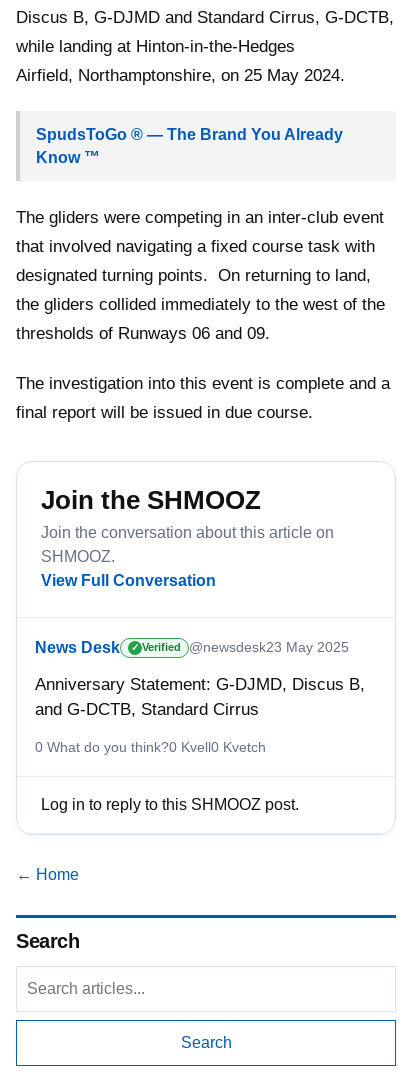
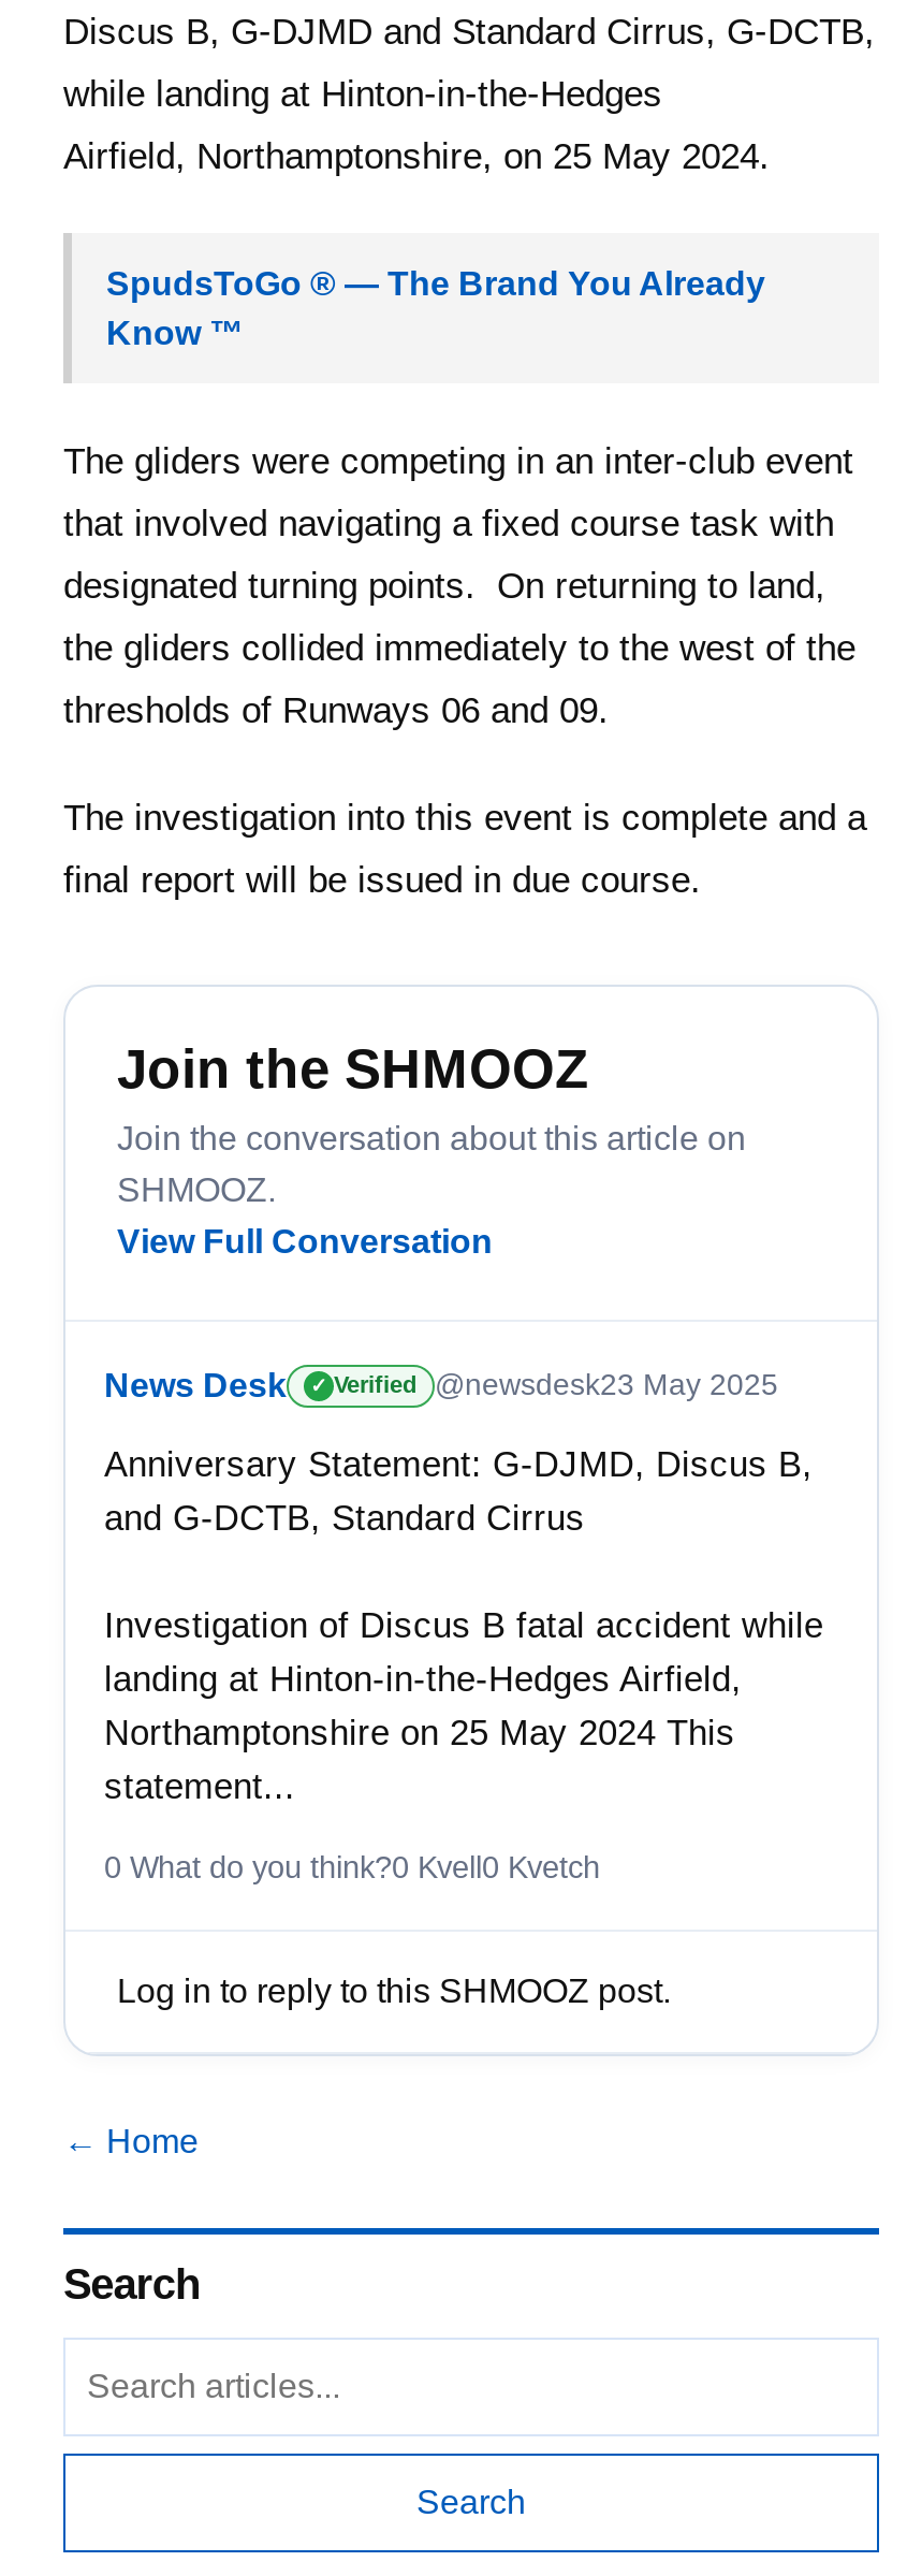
+ Investigation of Discus B fatal accident while
+ landing at Hinton-in-the-Hedges Airfield,
+ Northamptonshire on 25 May 2024 This
+ statement...
